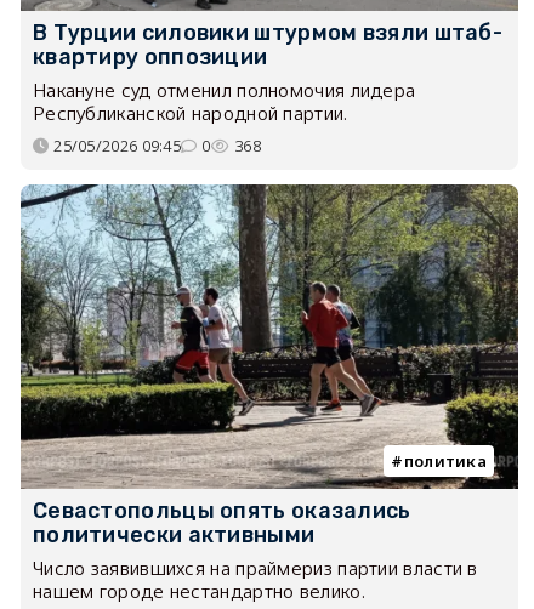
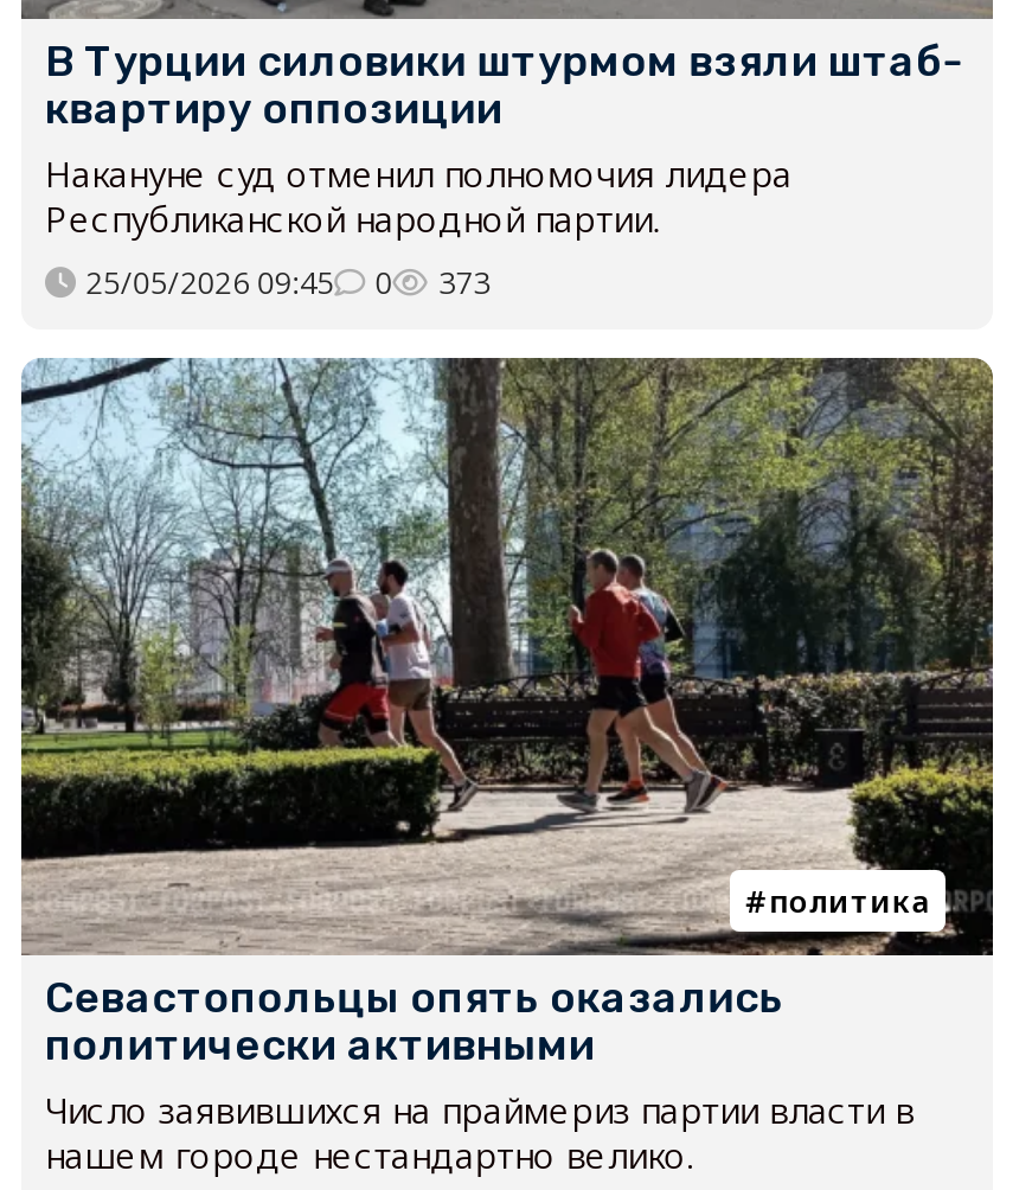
- 25/05/2026 09:45 0 368
+ 25/05/2026 09:45 0 373
